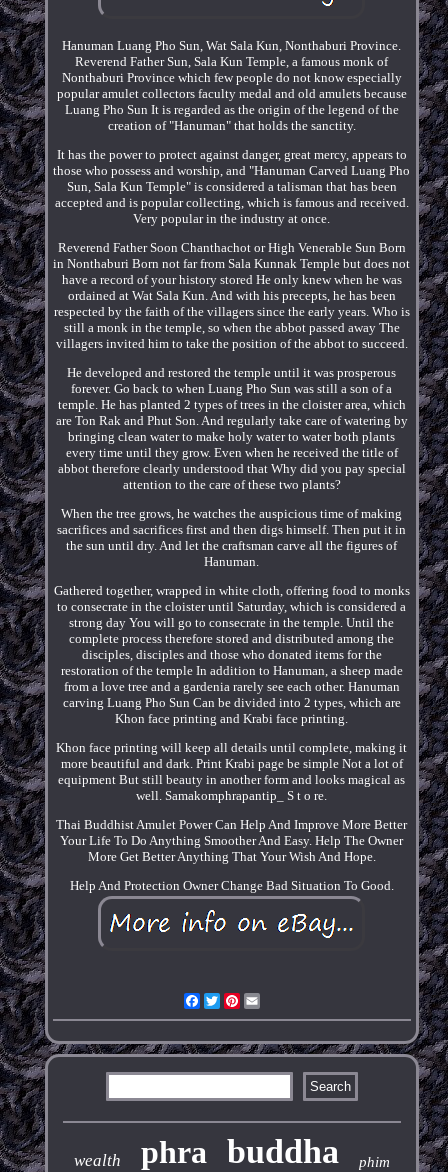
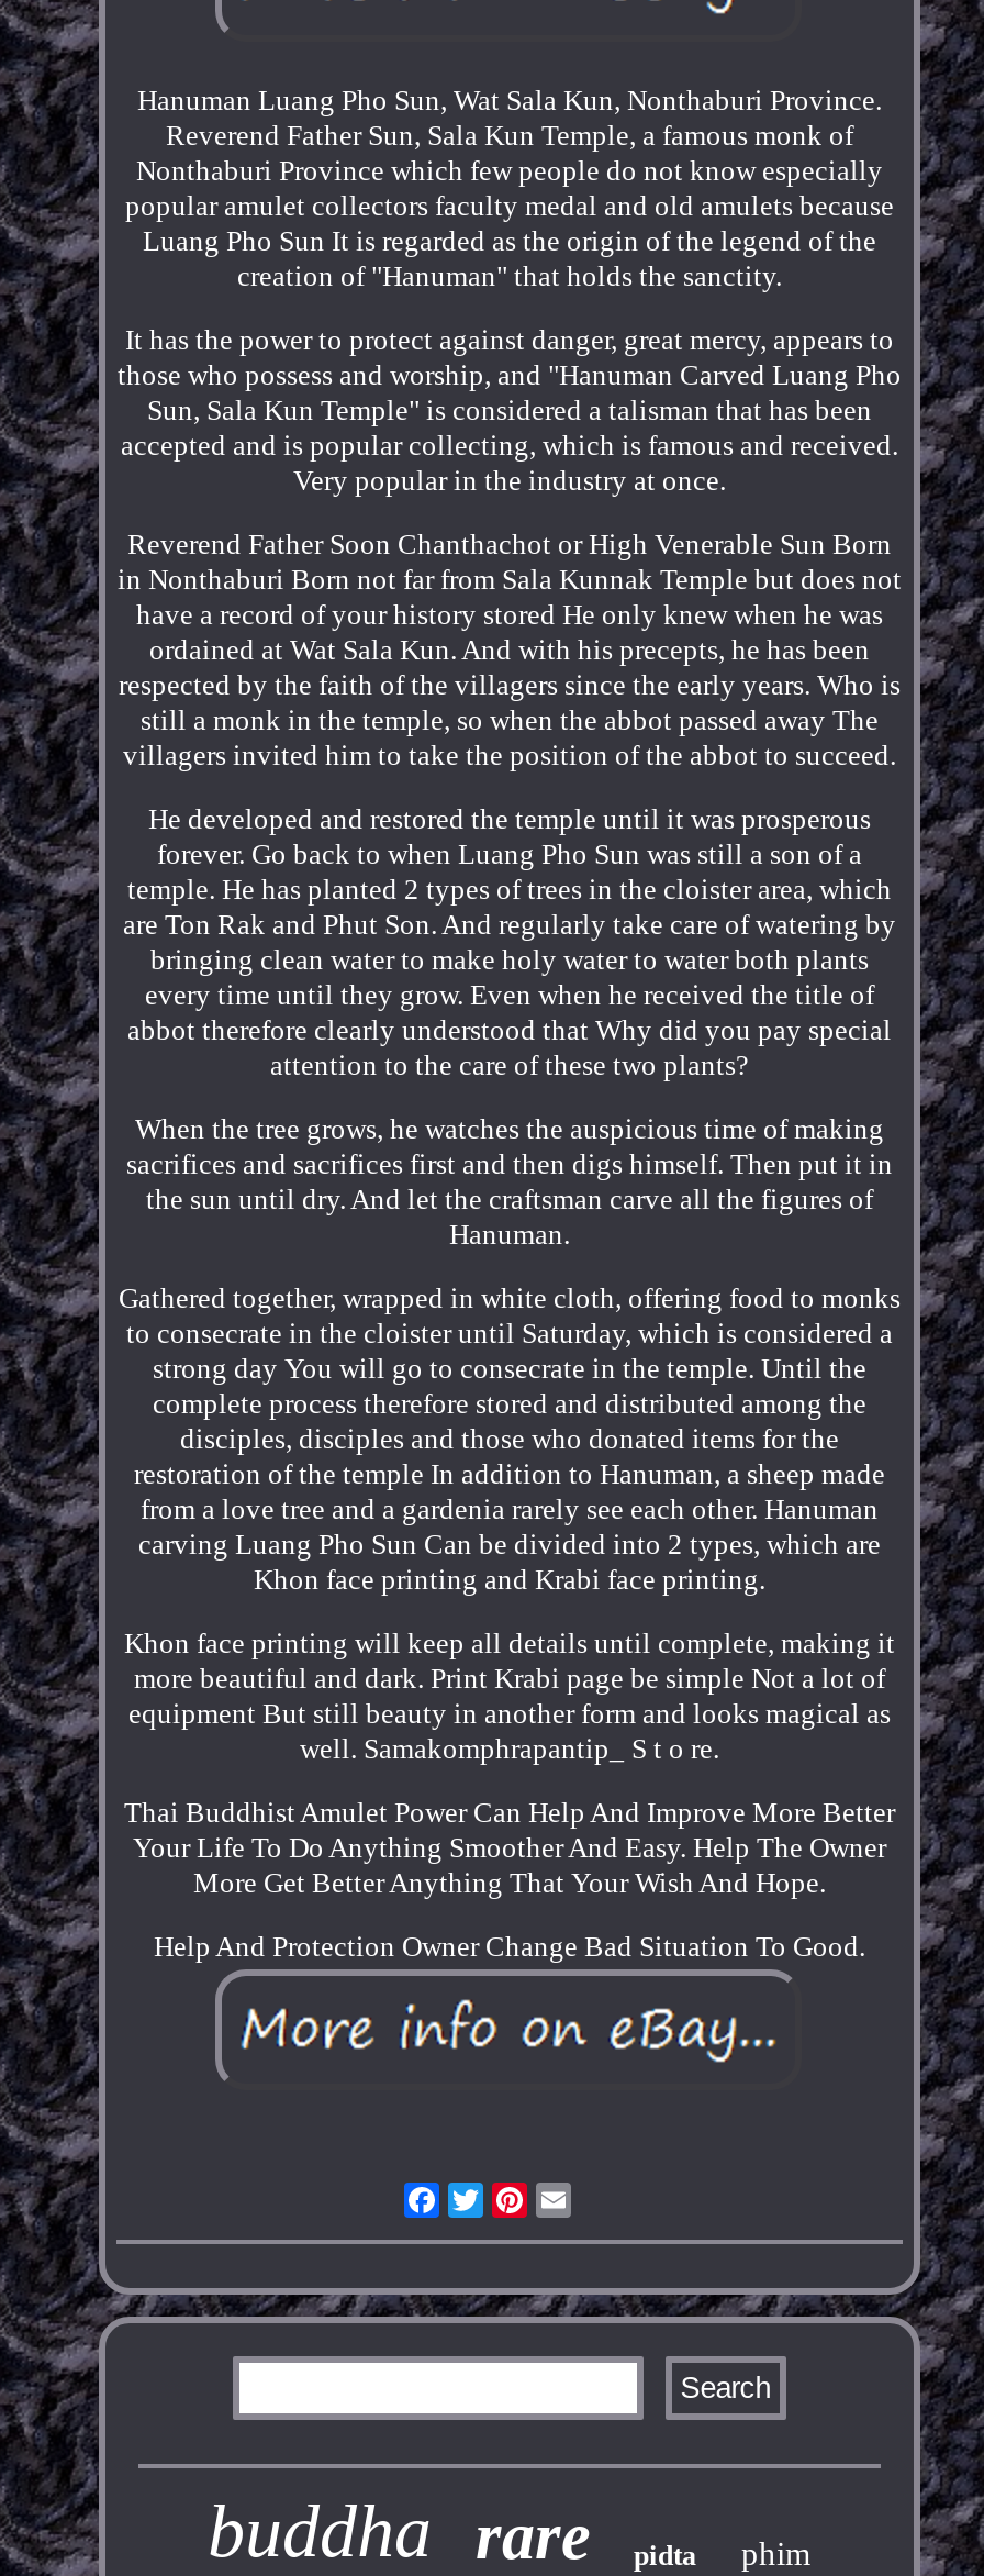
- wealth
- phra buddha
+ buddha
+ rare
+ pidta
